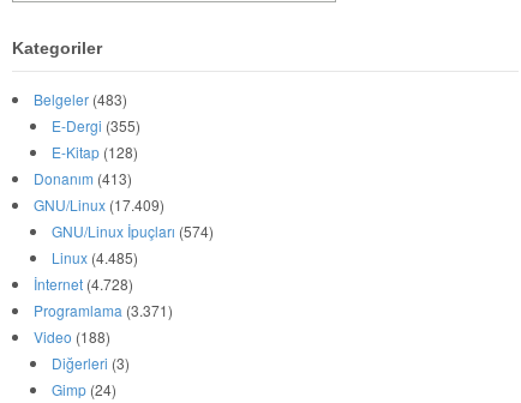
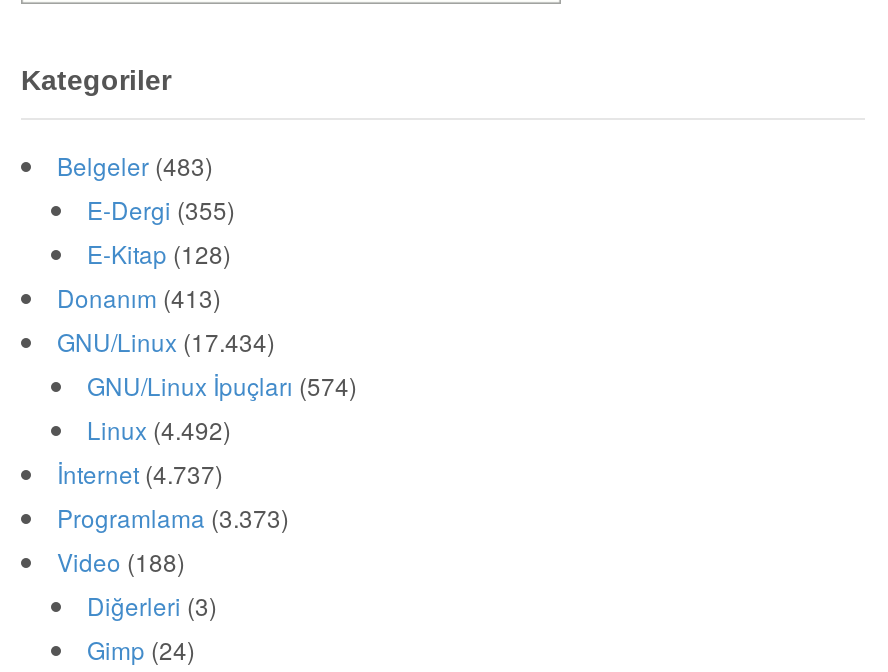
- GNU/Linux (17.409)
+ GNU/Linux (17.434)

- Linux (4.485)
+ Linux (4.492)

- İnternet (4.728)
+ İnternet (4.737)

- Programlama (3.371)
+ Programlama (3.373)
